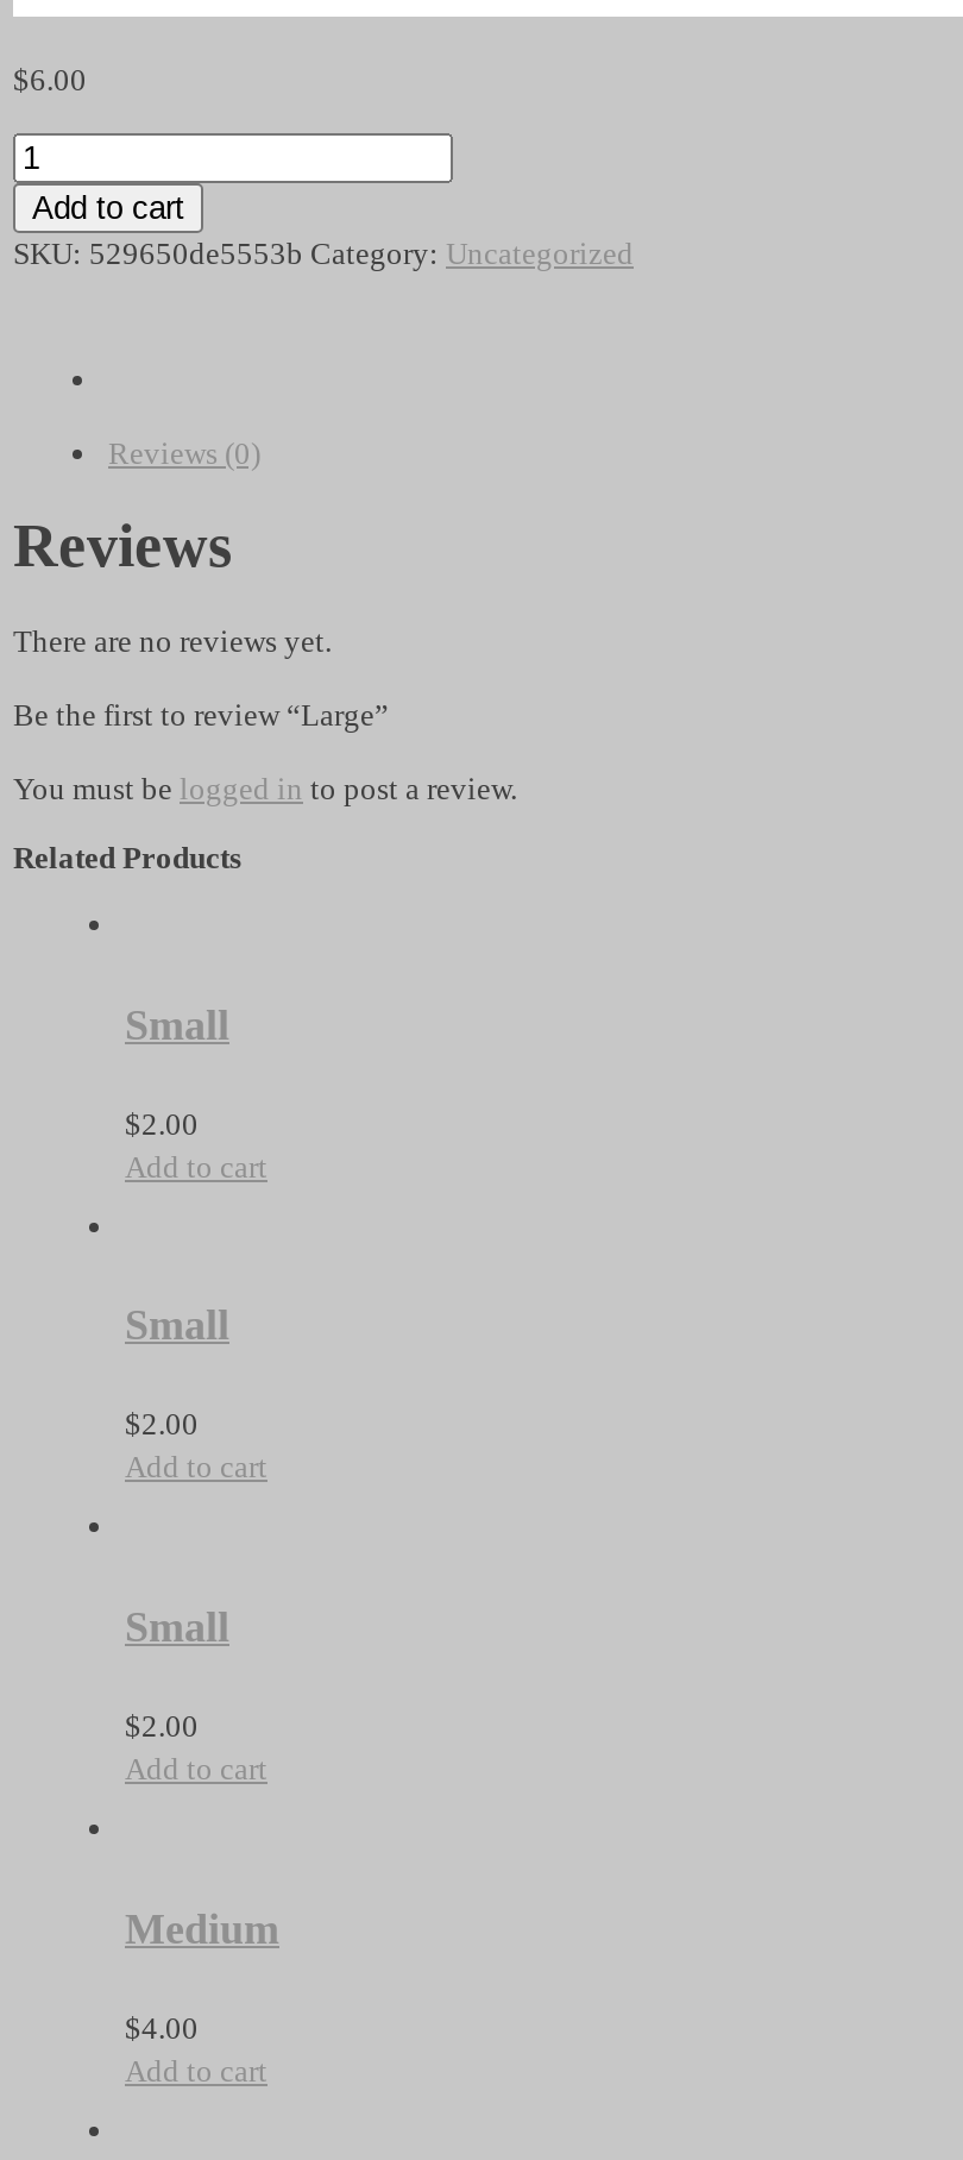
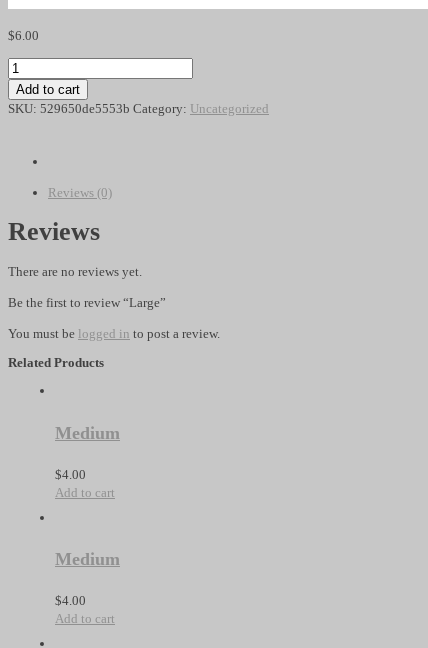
- Small
- $2.00
- Add to cart
- Small
- $2.00
- Add to cart
- Small
- $2.00
+ Medium
+ $4.00
